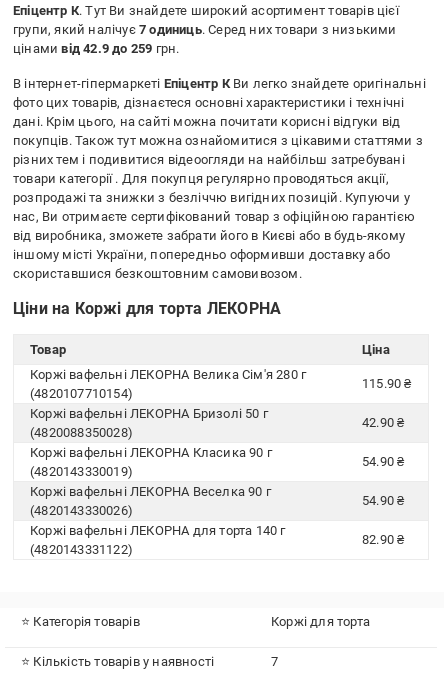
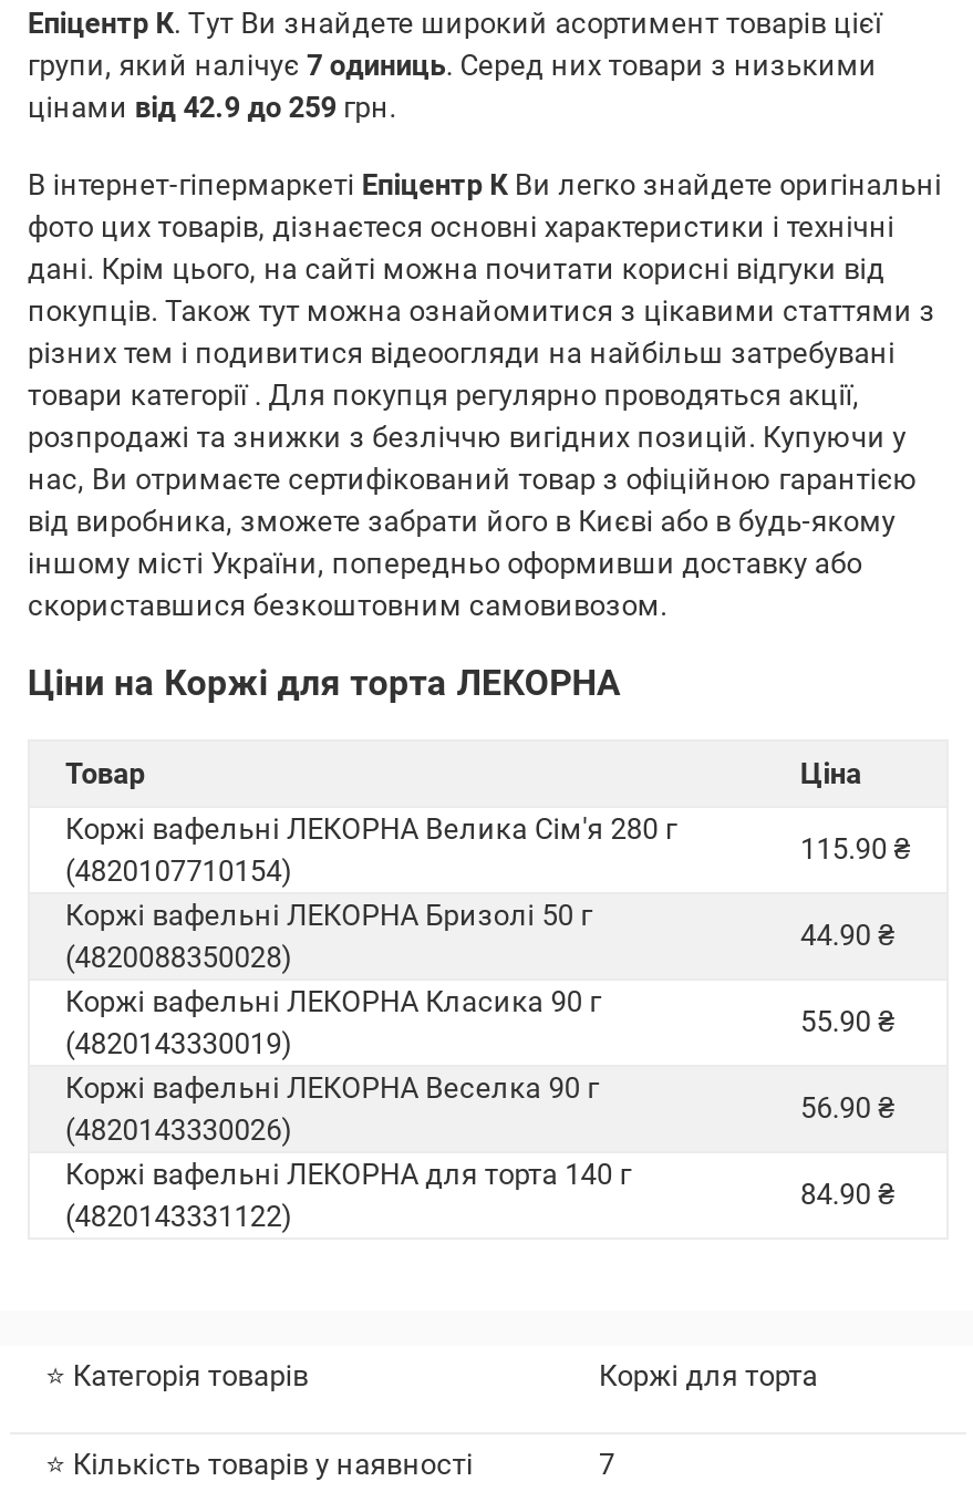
- 42.90 ₴
+ 44.90 ₴

- 54.90 ₴
+ 55.90 ₴

- 54.90 ₴
+ 56.90 ₴

- 82.90 ₴
+ 84.90 ₴
